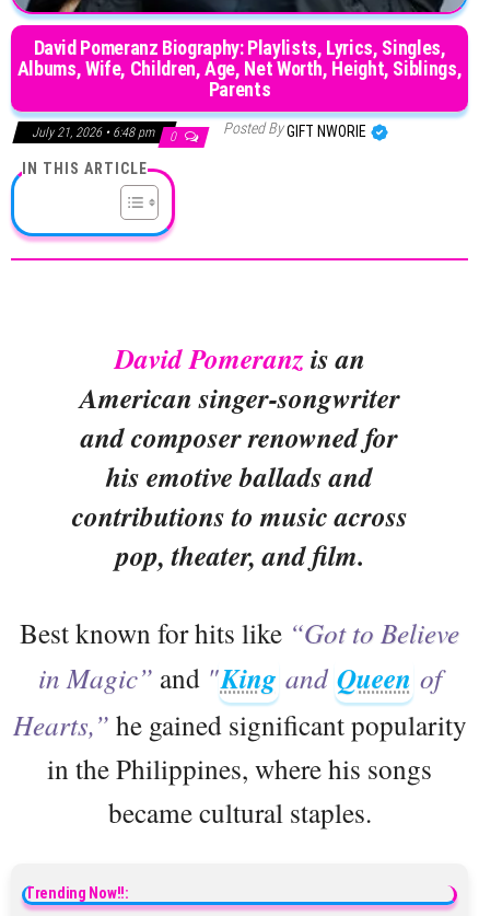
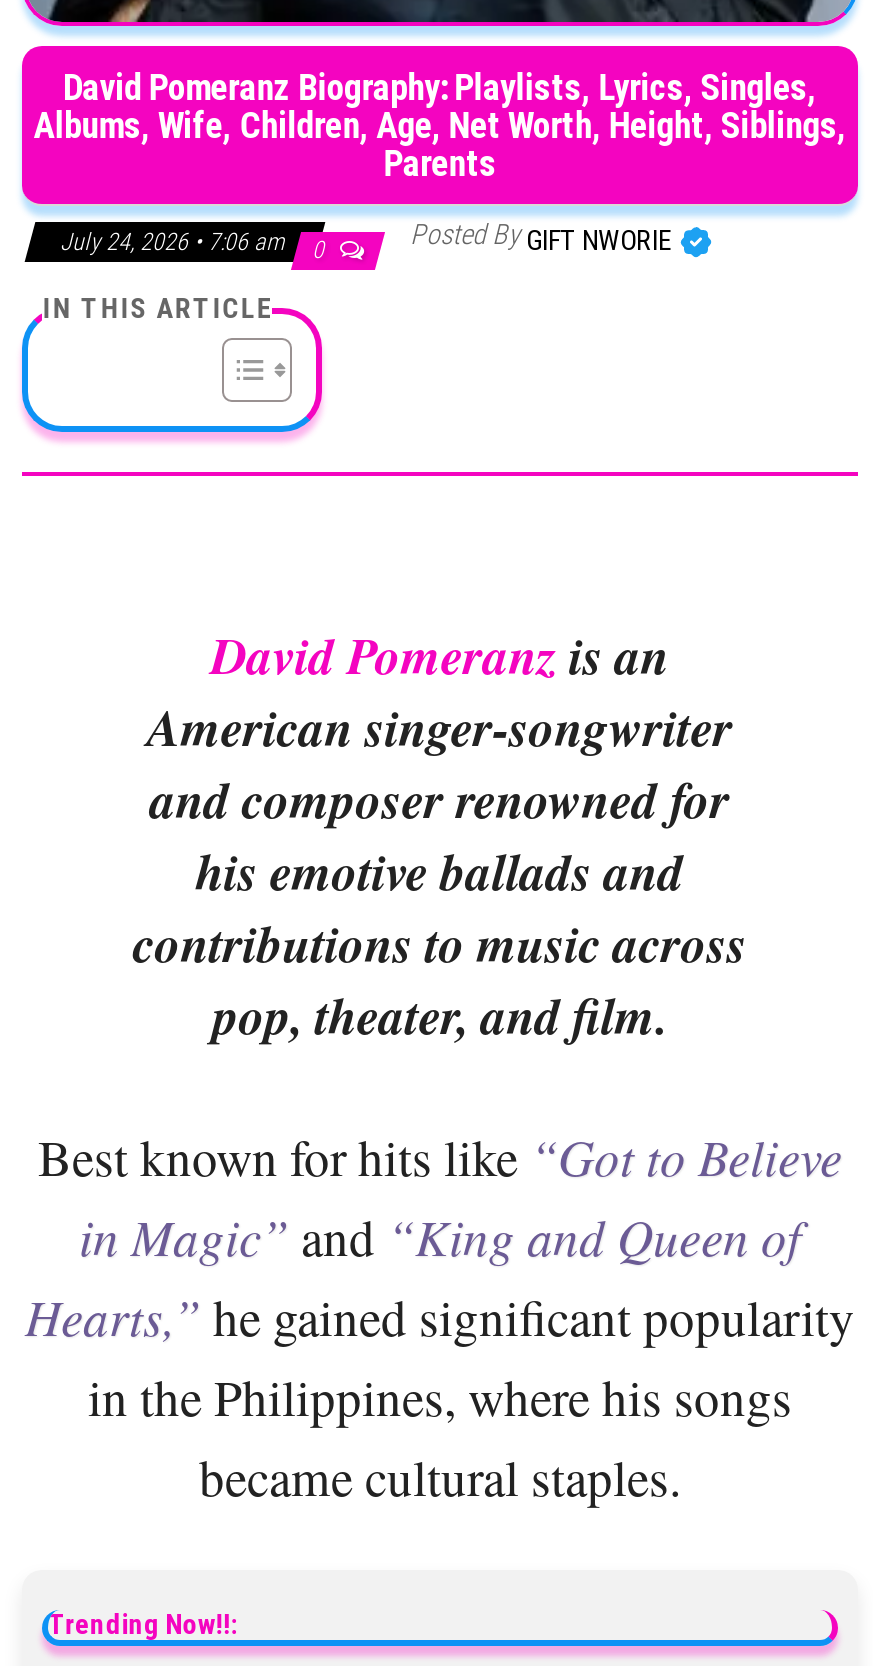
- July 21, 2026 • 6:48 pm 0
+ July 24, 2026 • 7:06 am 0

- in Magic” and " King and Queen of
+ in Magic” and “King and Queen of
